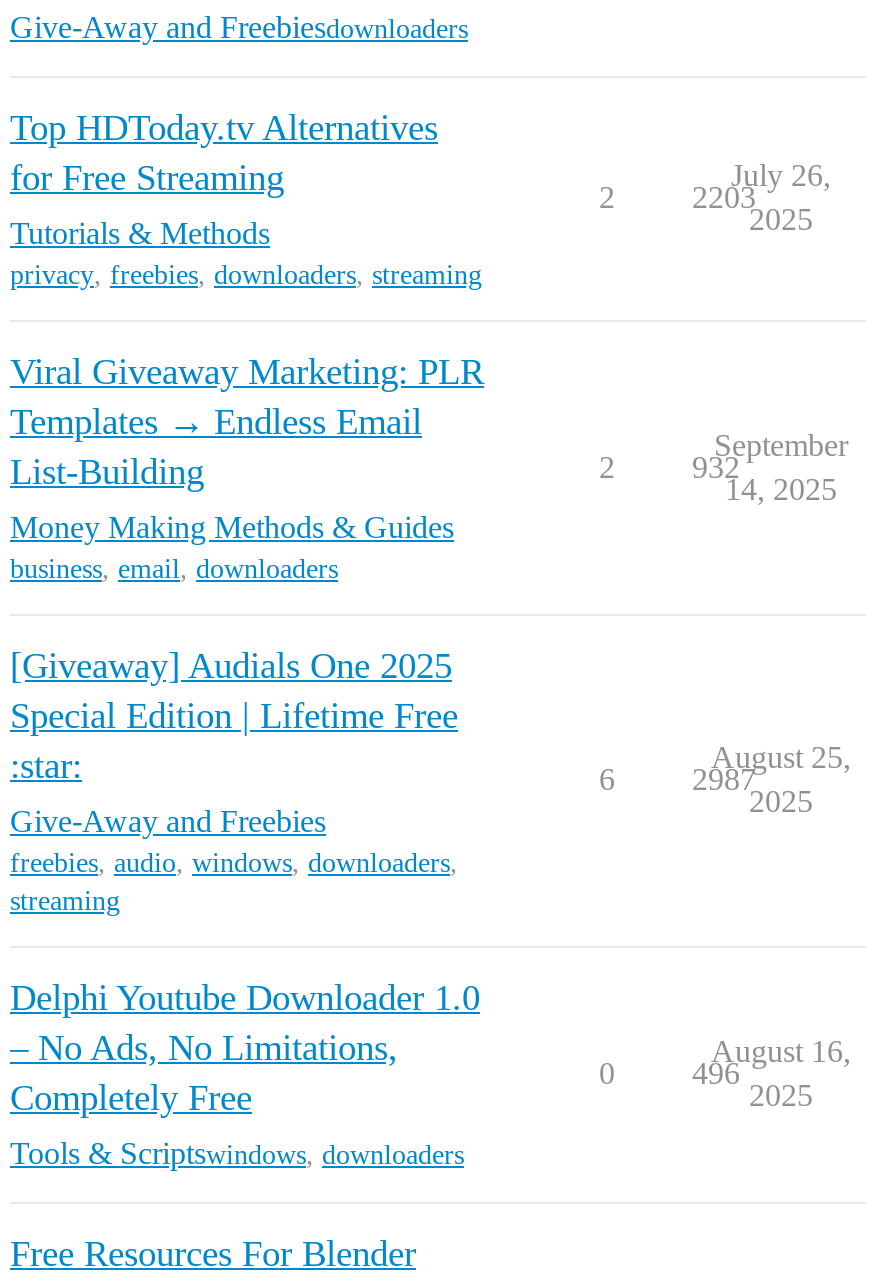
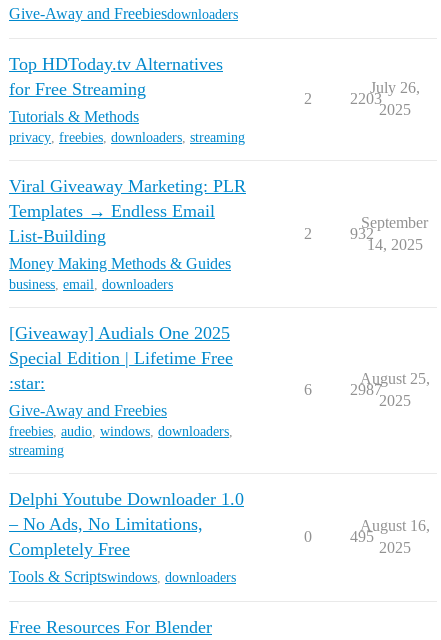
- 496
+ 495
